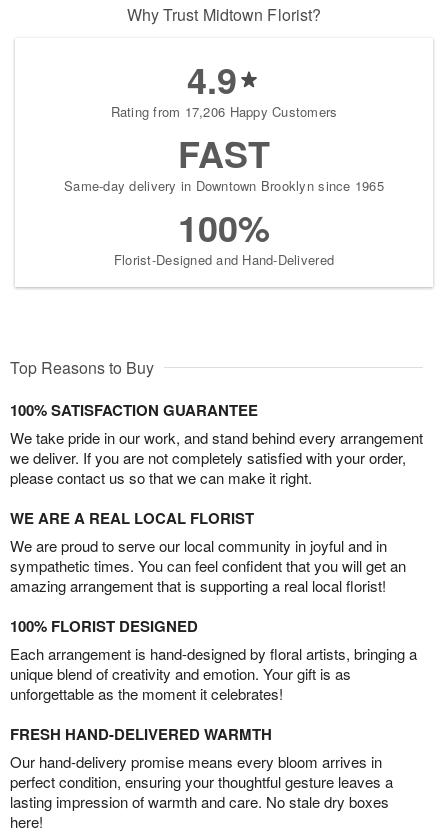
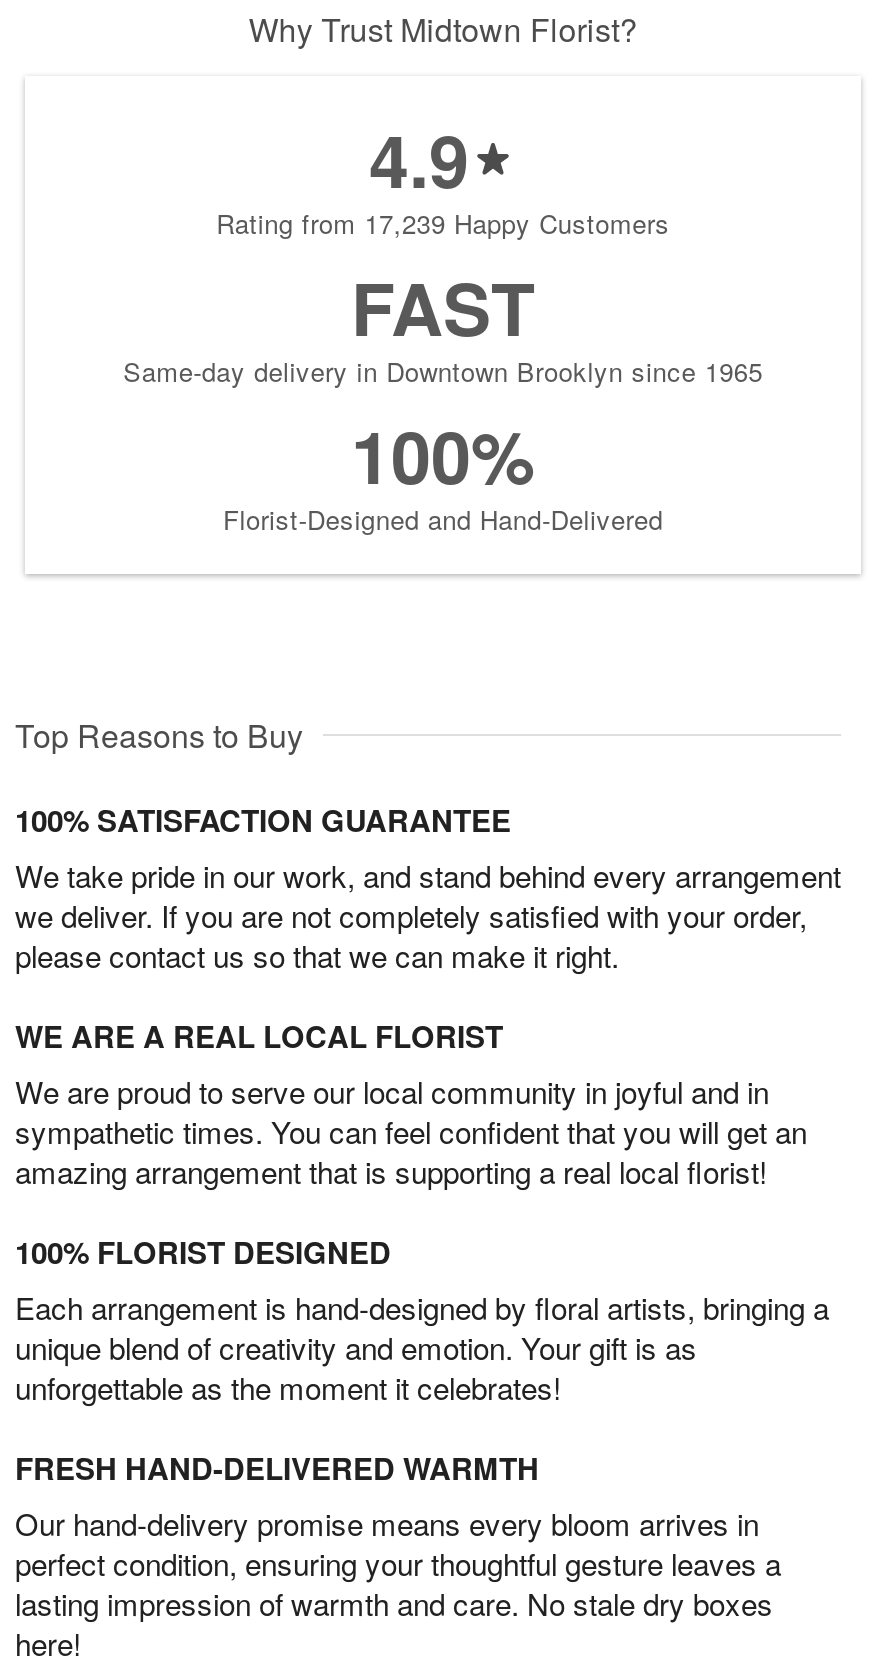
- Rating from 17,206 Happy Customers
+ Rating from 17,239 Happy Customers
